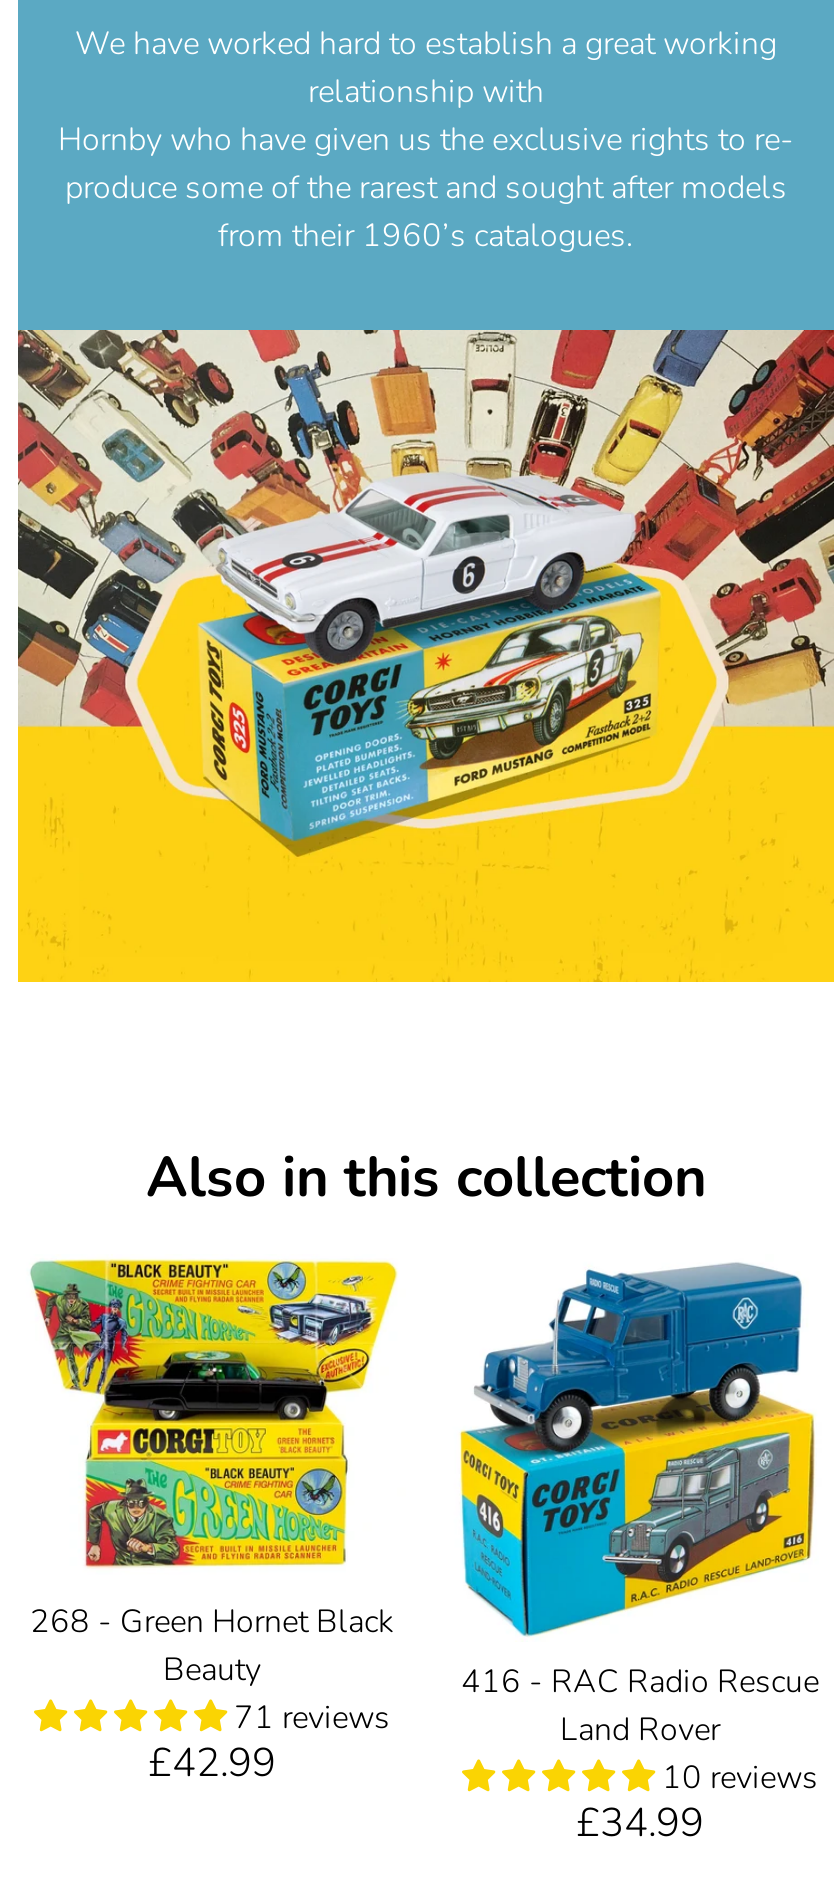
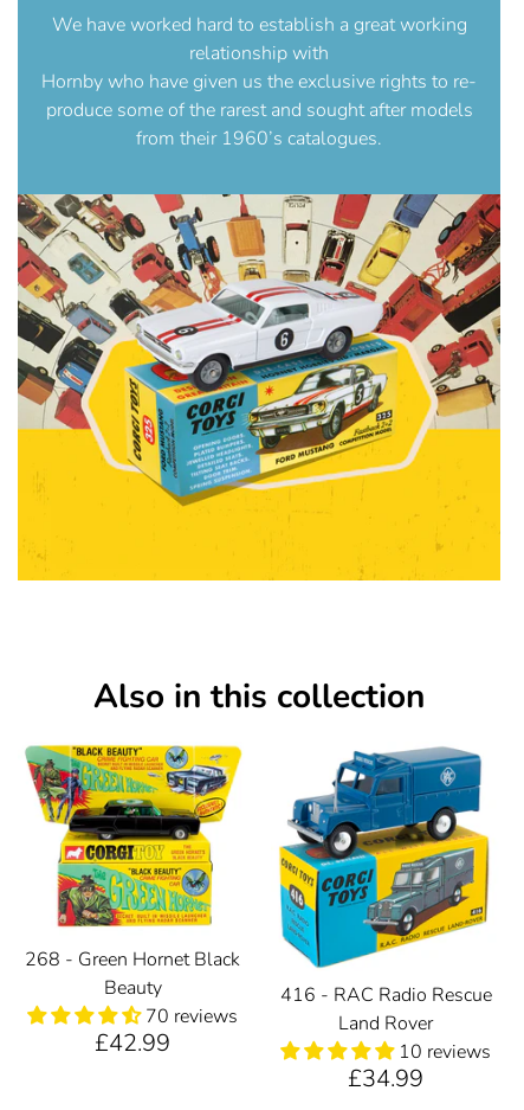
- 71 reviews
+ 70 reviews
